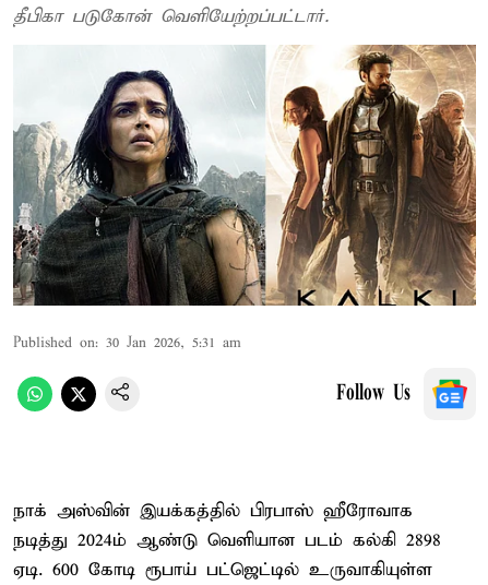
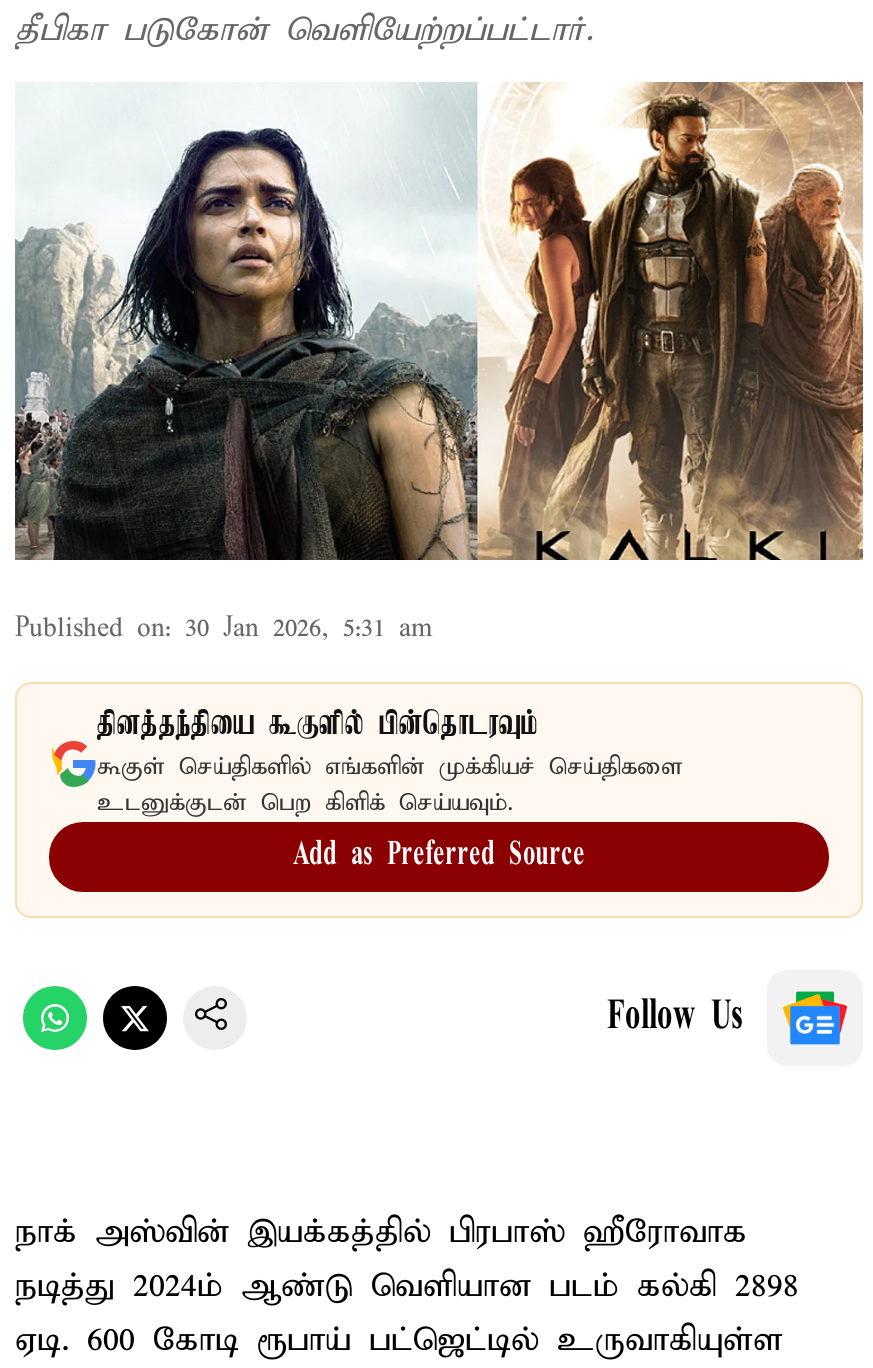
+ [image]
+ தினத்தந்தியை கூகுளில் பின்தொடரவும்
+ கூகுள் செய்திகளில் எங்களின் முக்கியச் செய்திகளை
+ உடனுக்குடன் பெற கிளிக் செய்யவும்.
+ Add as Preferred Source
